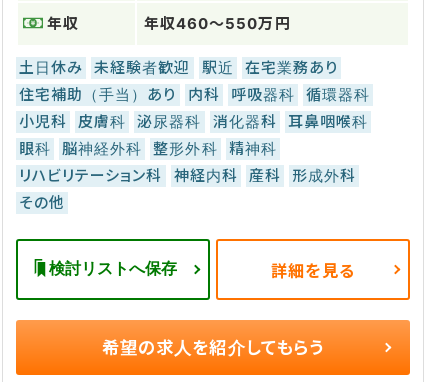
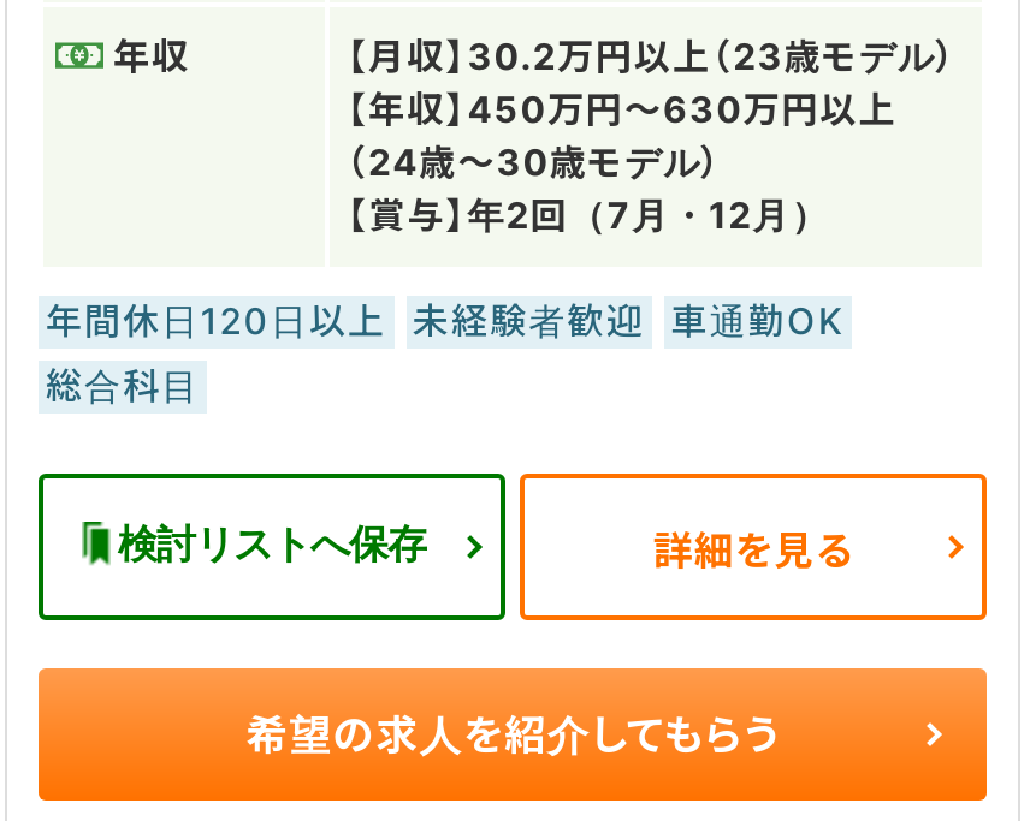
- 年収460～550万円
+ 【月収】30.2万円以上（23歳モデル）
+ 【年収】450万円～630万円以上
+ （24歳～30歳モデル）
+ 【賞与】年2回（7月・12月）

- 土日休み 未経験者歓迎 駅近 在宅業務あり
- 住宅補助（手当）あり 内科 呼吸器科 循環器科
- 小児科 皮膚科 泌尿器科 消化器科 耳鼻咽喉科
- 眼科 脳神経外科 整形外科 精神科
- リハビリテーション科 神経内科 産科 形成外科
- その他
+ 年間休日120日以上 未経験者歓迎 車通勤OK
+ 総合科目
